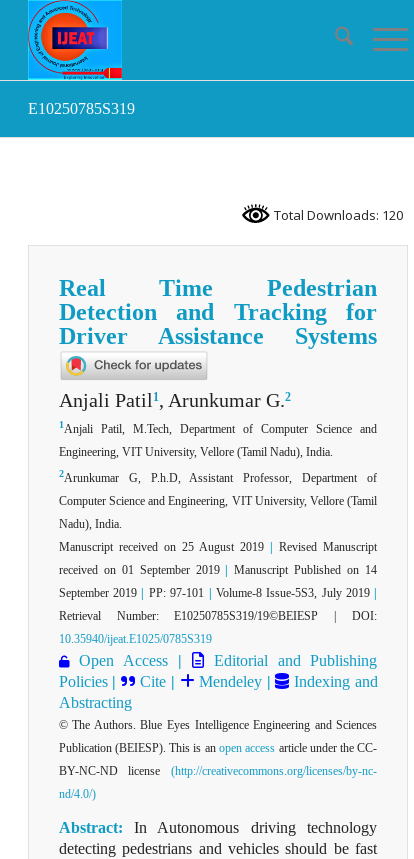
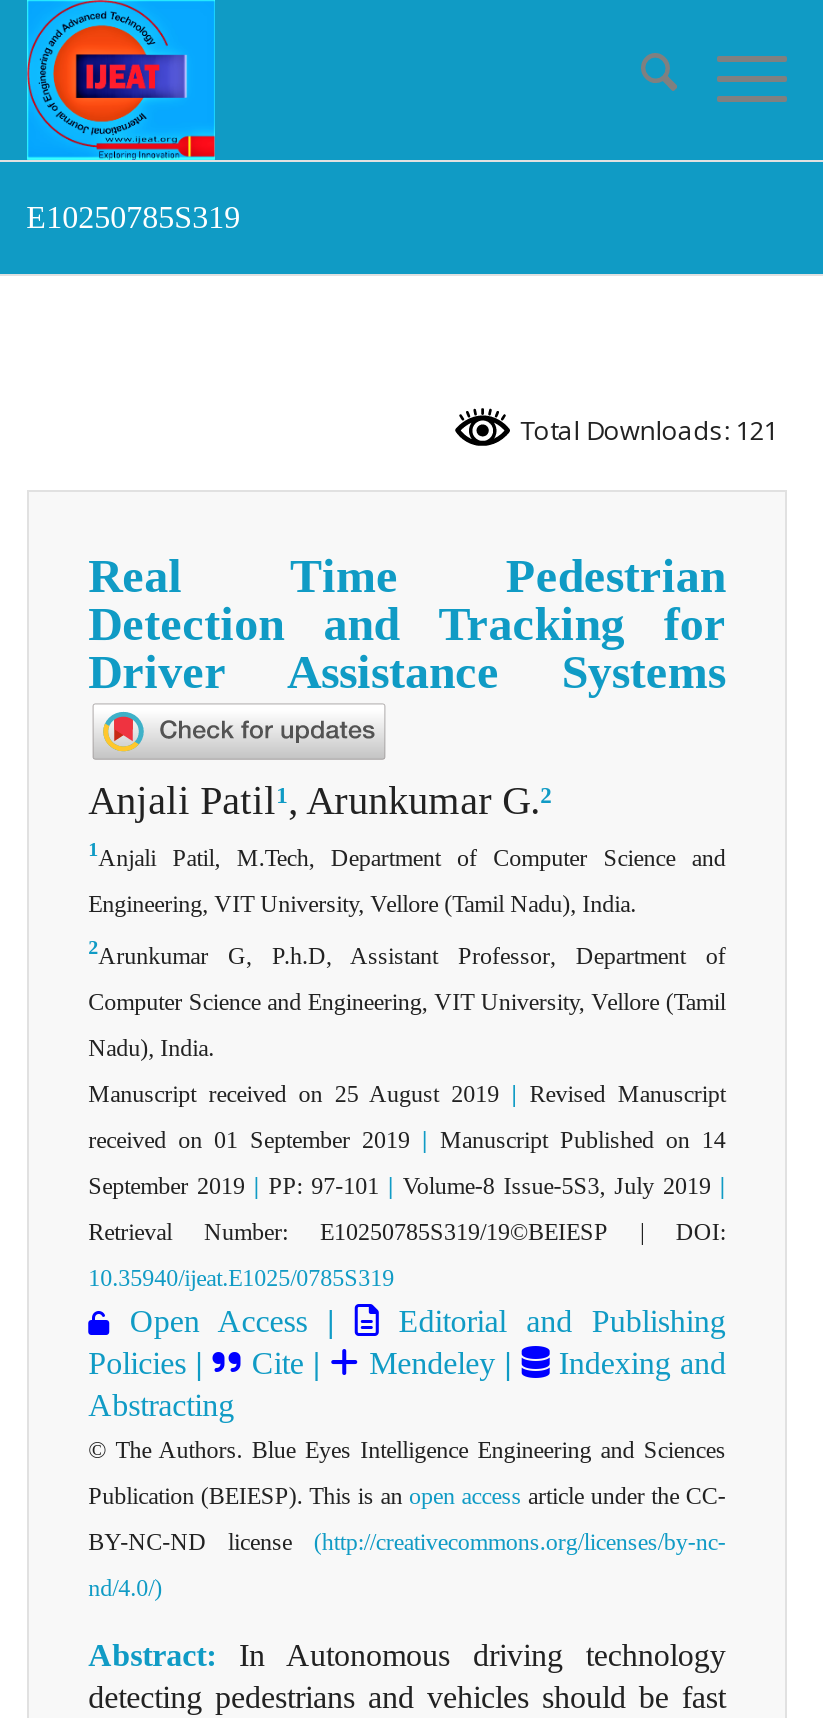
- Total Downloads: 120
+ Total Downloads: 121
